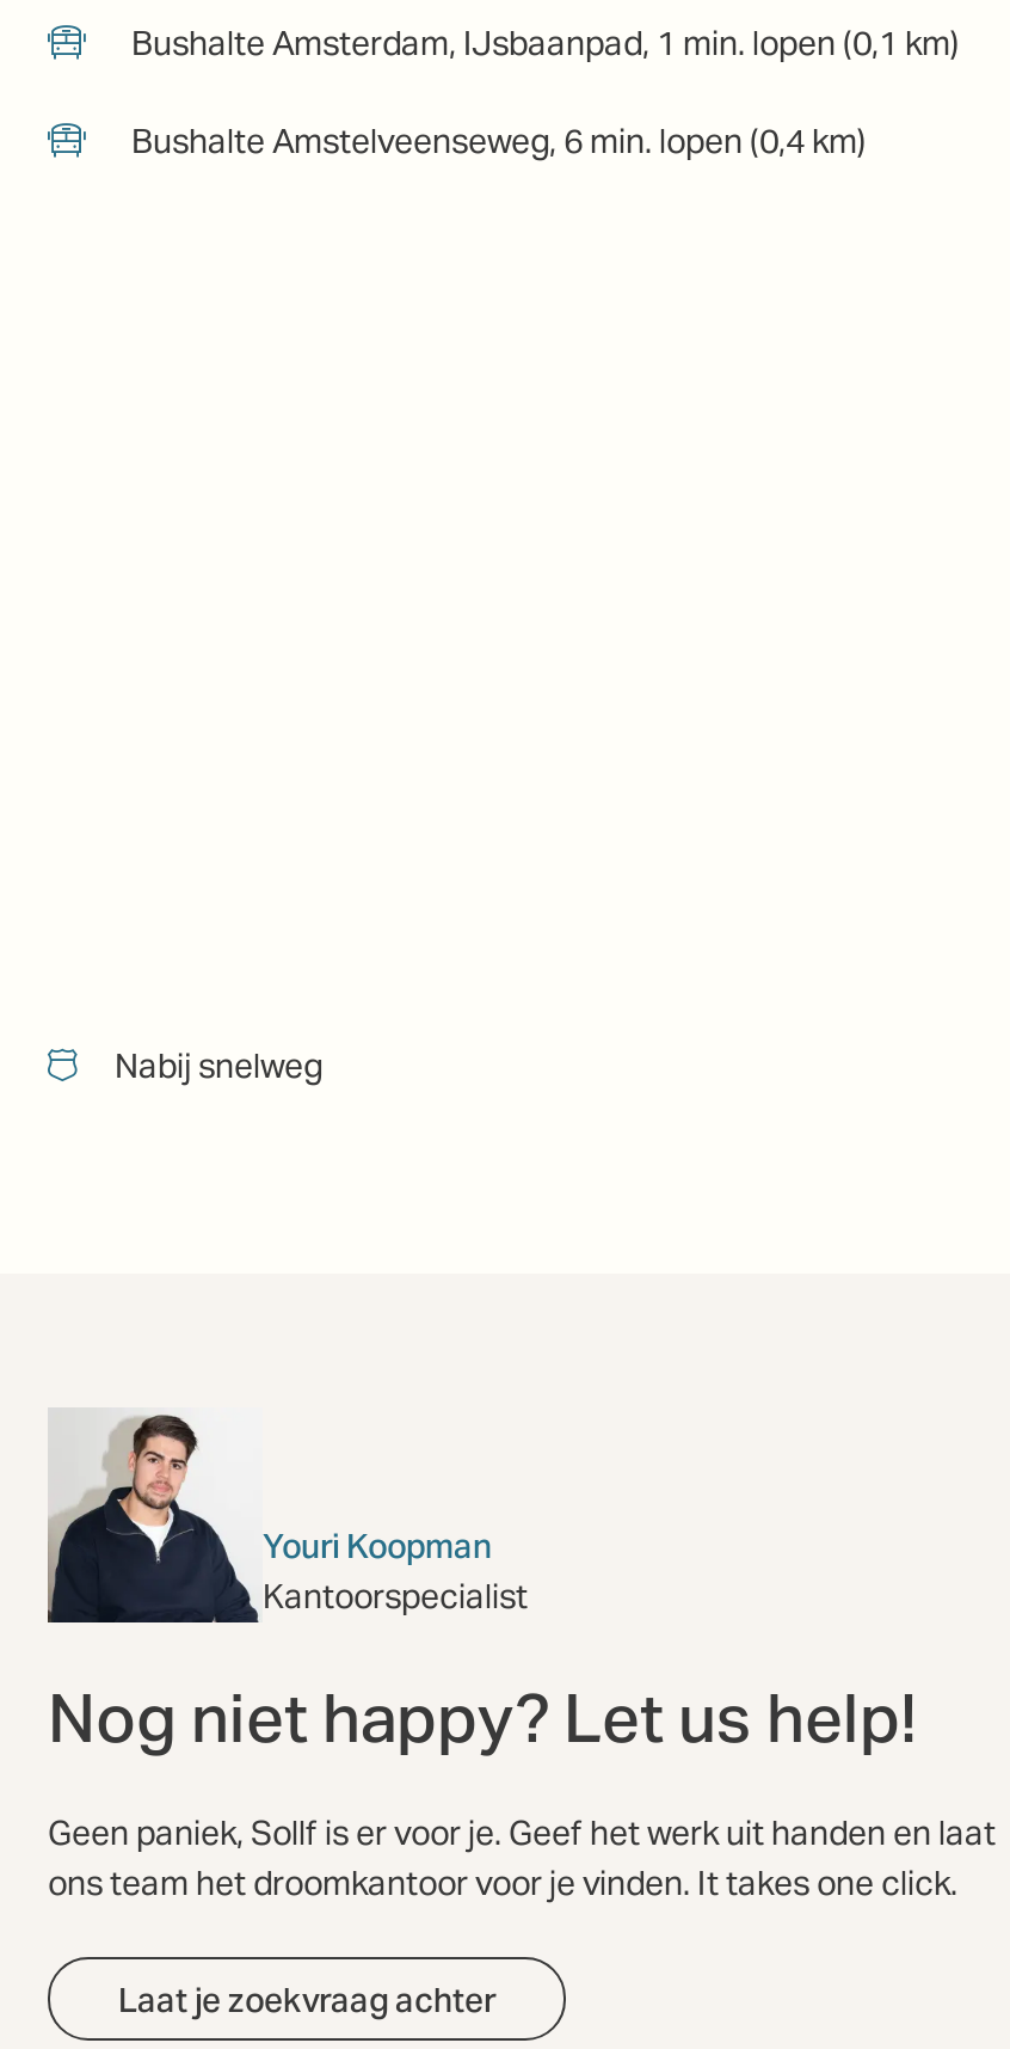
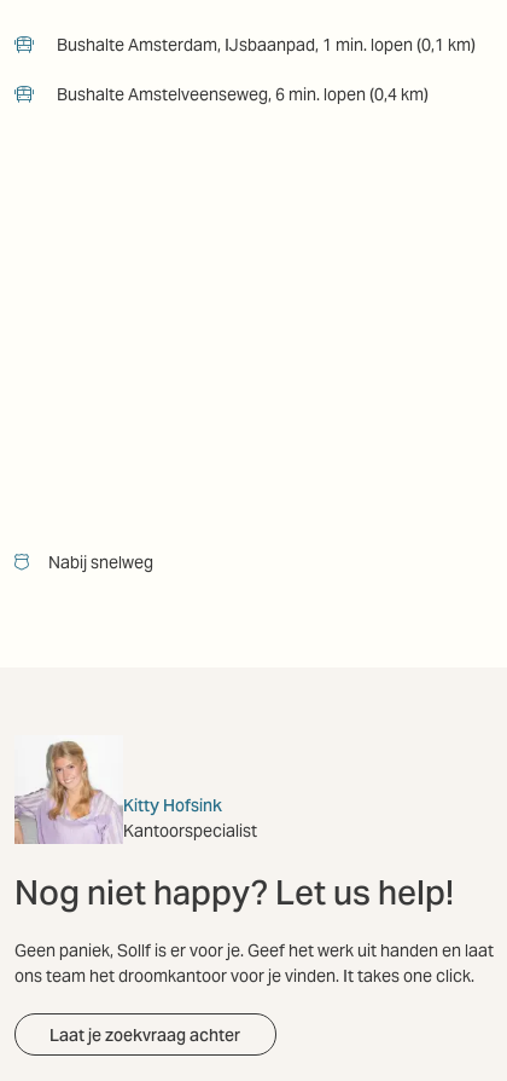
- [image]
- Youri Koopman
+ [image]
+ Kitty Hofsink
